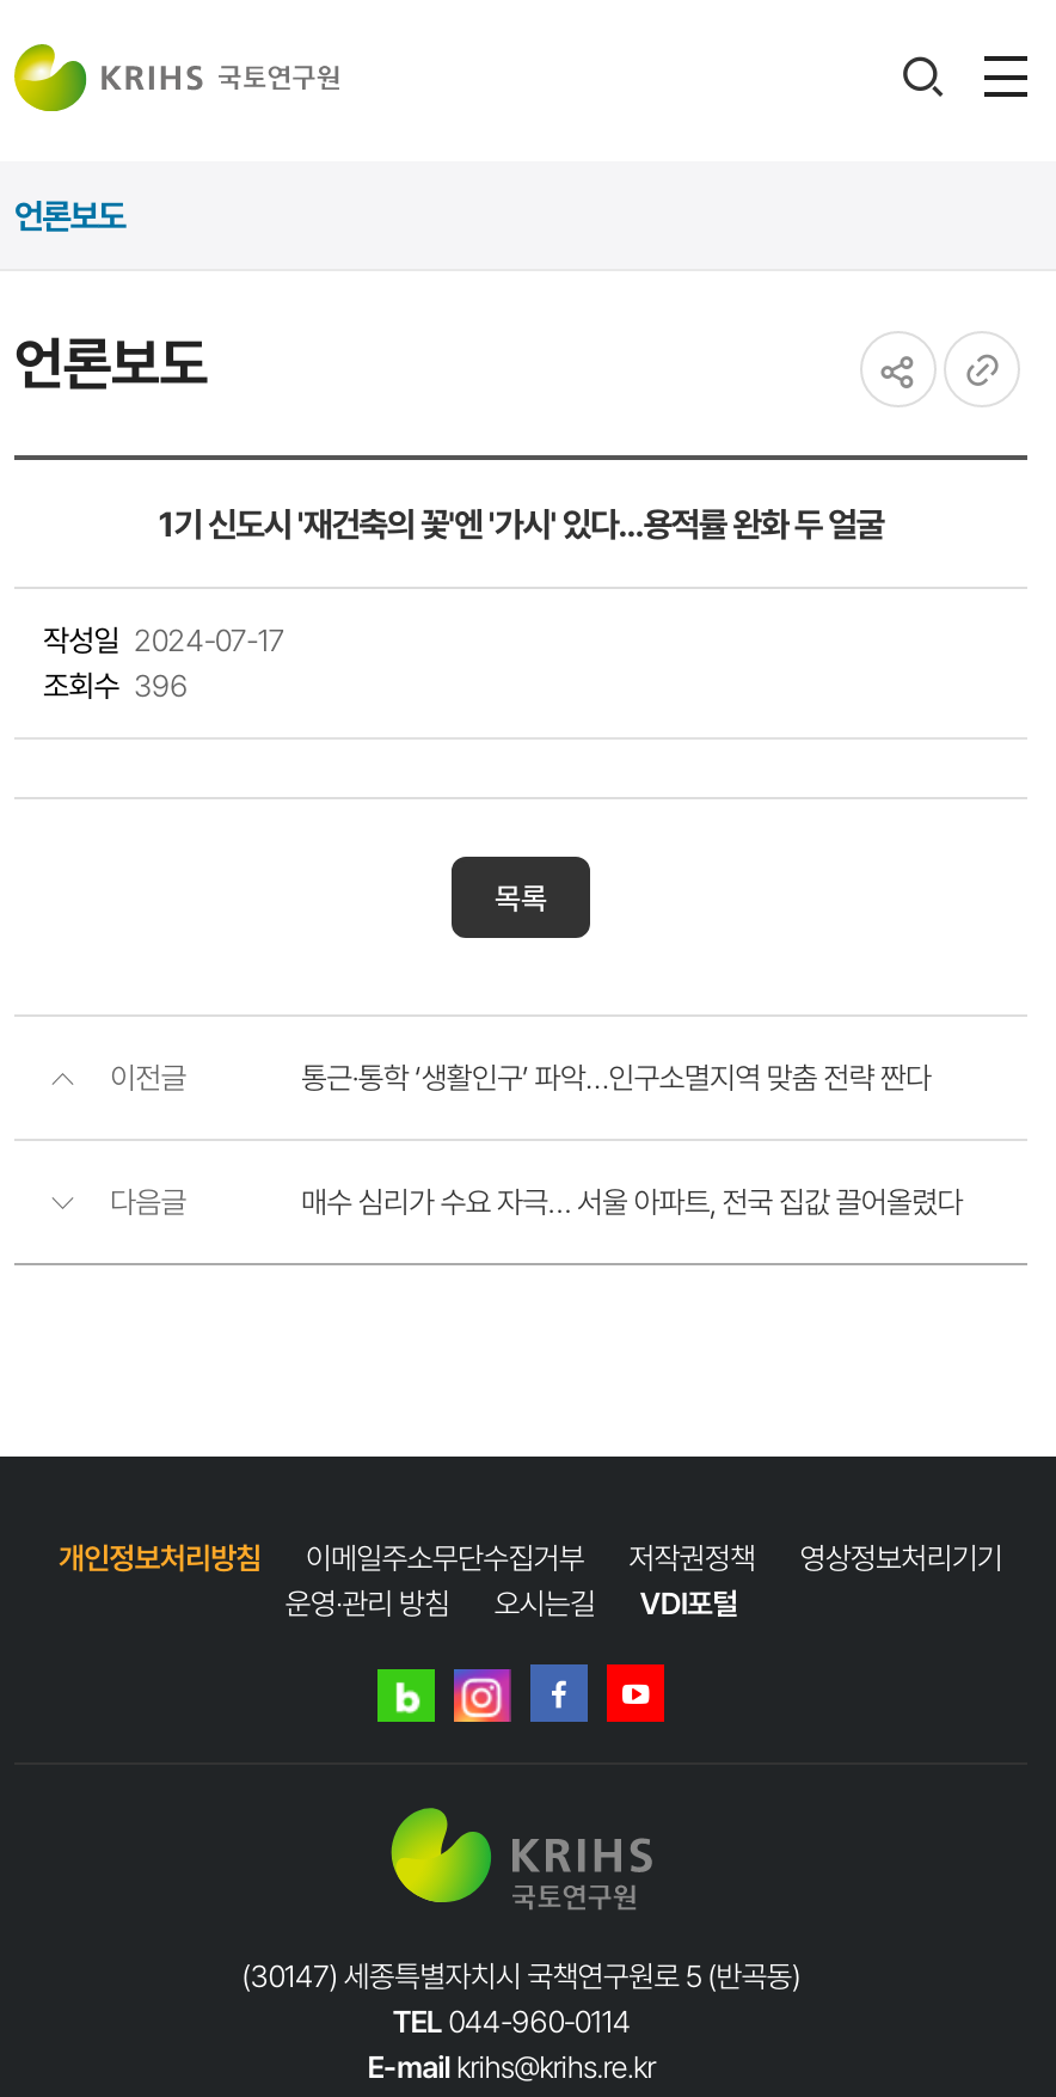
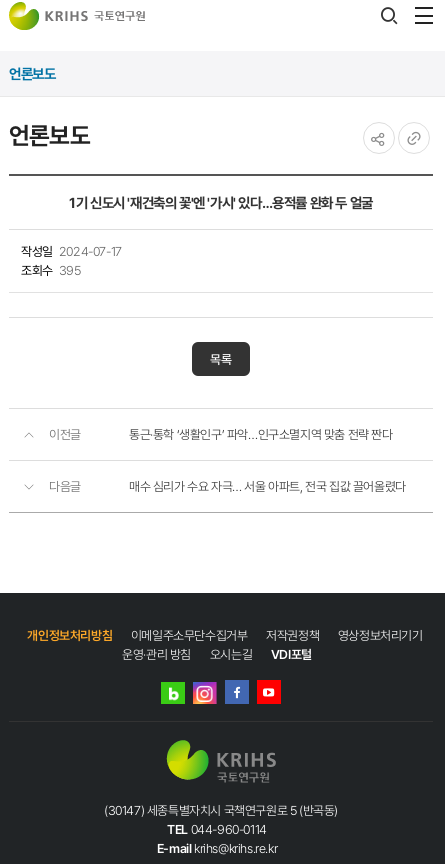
- 조회수 396
+ 조회수 395
